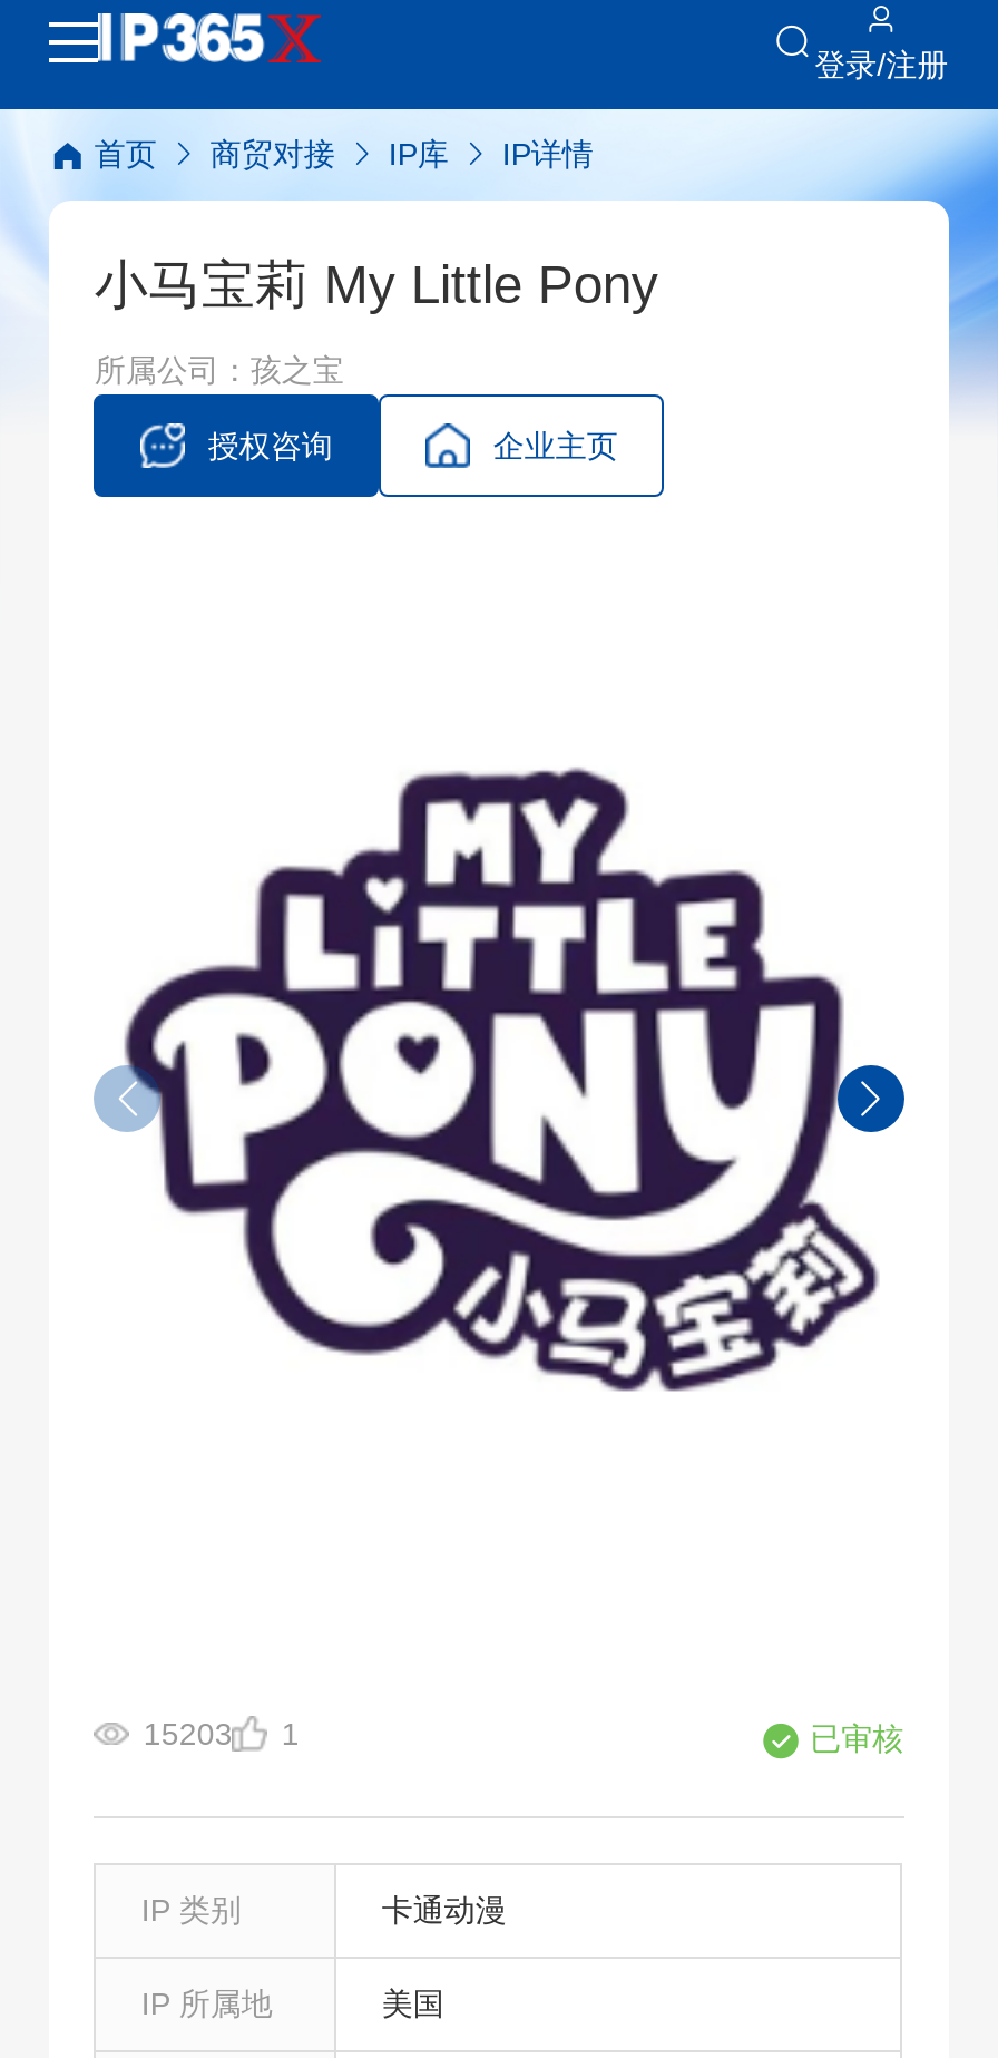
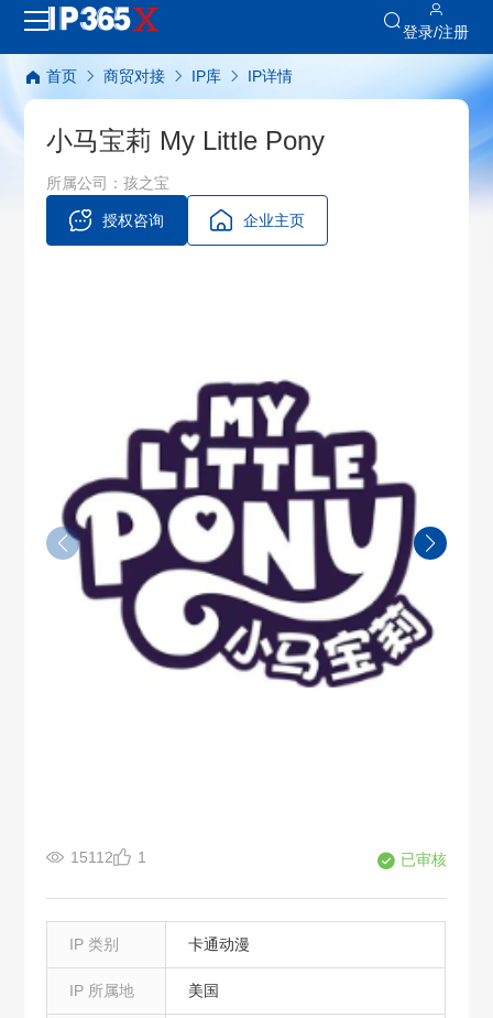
- 15203 1
+ 15112 1
